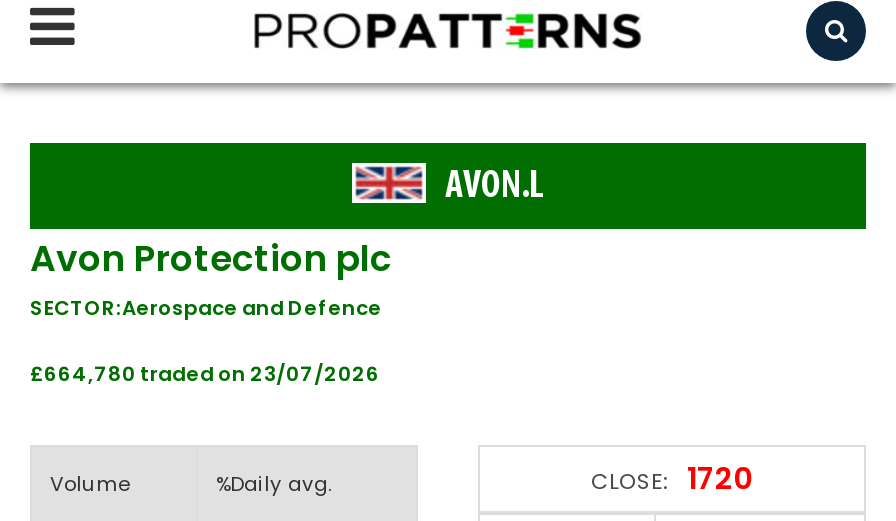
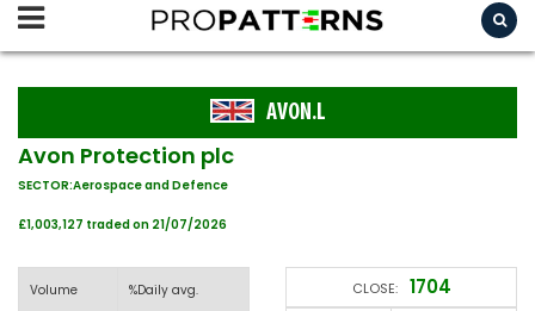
- £664,780 traded on 23/07/2026
+ £1,003,127 traded on 21/07/2026

- CLOSE: 1720
+ CLOSE: 1704
